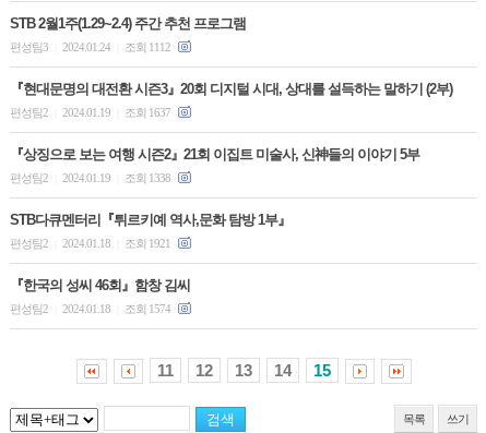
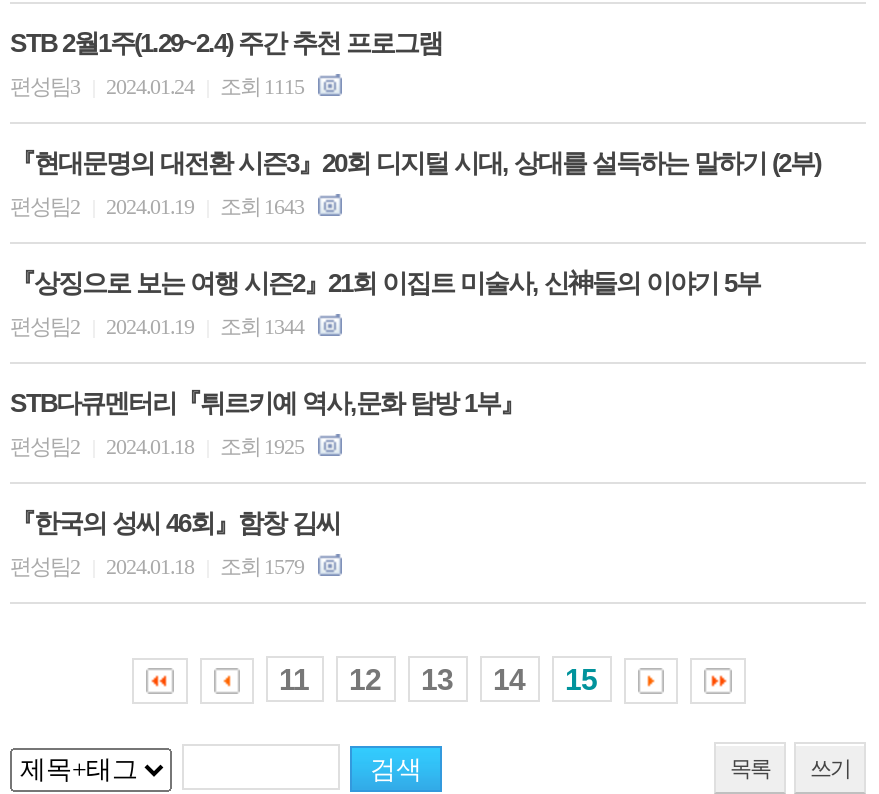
- 편성팀3 2024.01.24 조회 1112
+ 편성팀3 2024.01.24 조회 1115

- 편성팀2 2024.01.19 조회 1637
+ 편성팀2 2024.01.19 조회 1643

- 편성팀2 2024.01.19 조회 1338
+ 편성팀2 2024.01.19 조회 1344

- 편성팀2 2024.01.18 조회 1921
+ 편성팀2 2024.01.18 조회 1925

- 편성팀2 2024.01.18 조회 1574
+ 편성팀2 2024.01.18 조회 1579
